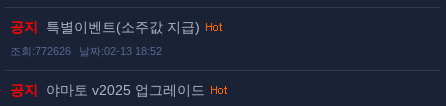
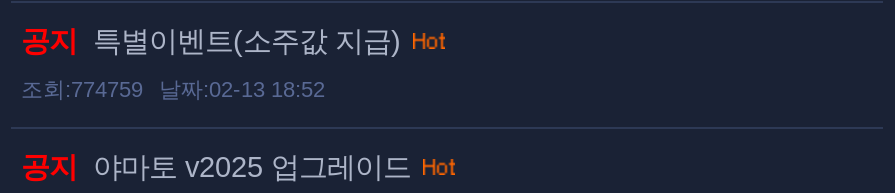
- 조회:772626 날짜:02-13 18:52
+ 조회:774759 날짜:02-13 18:52
